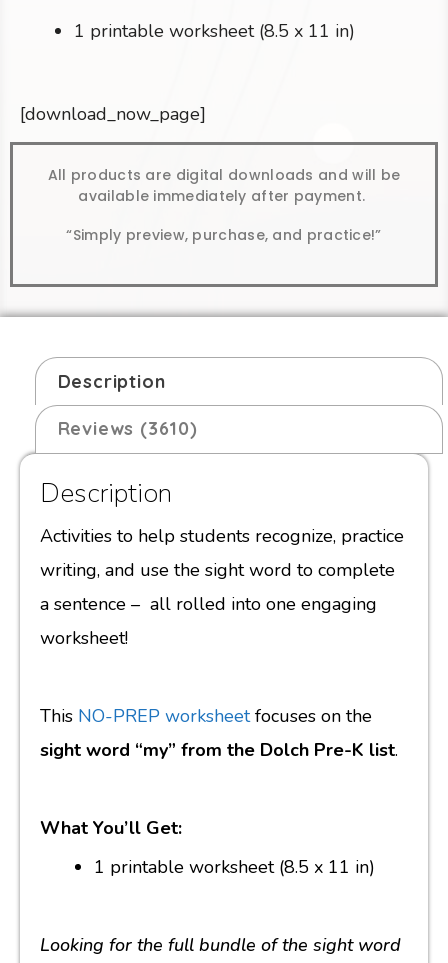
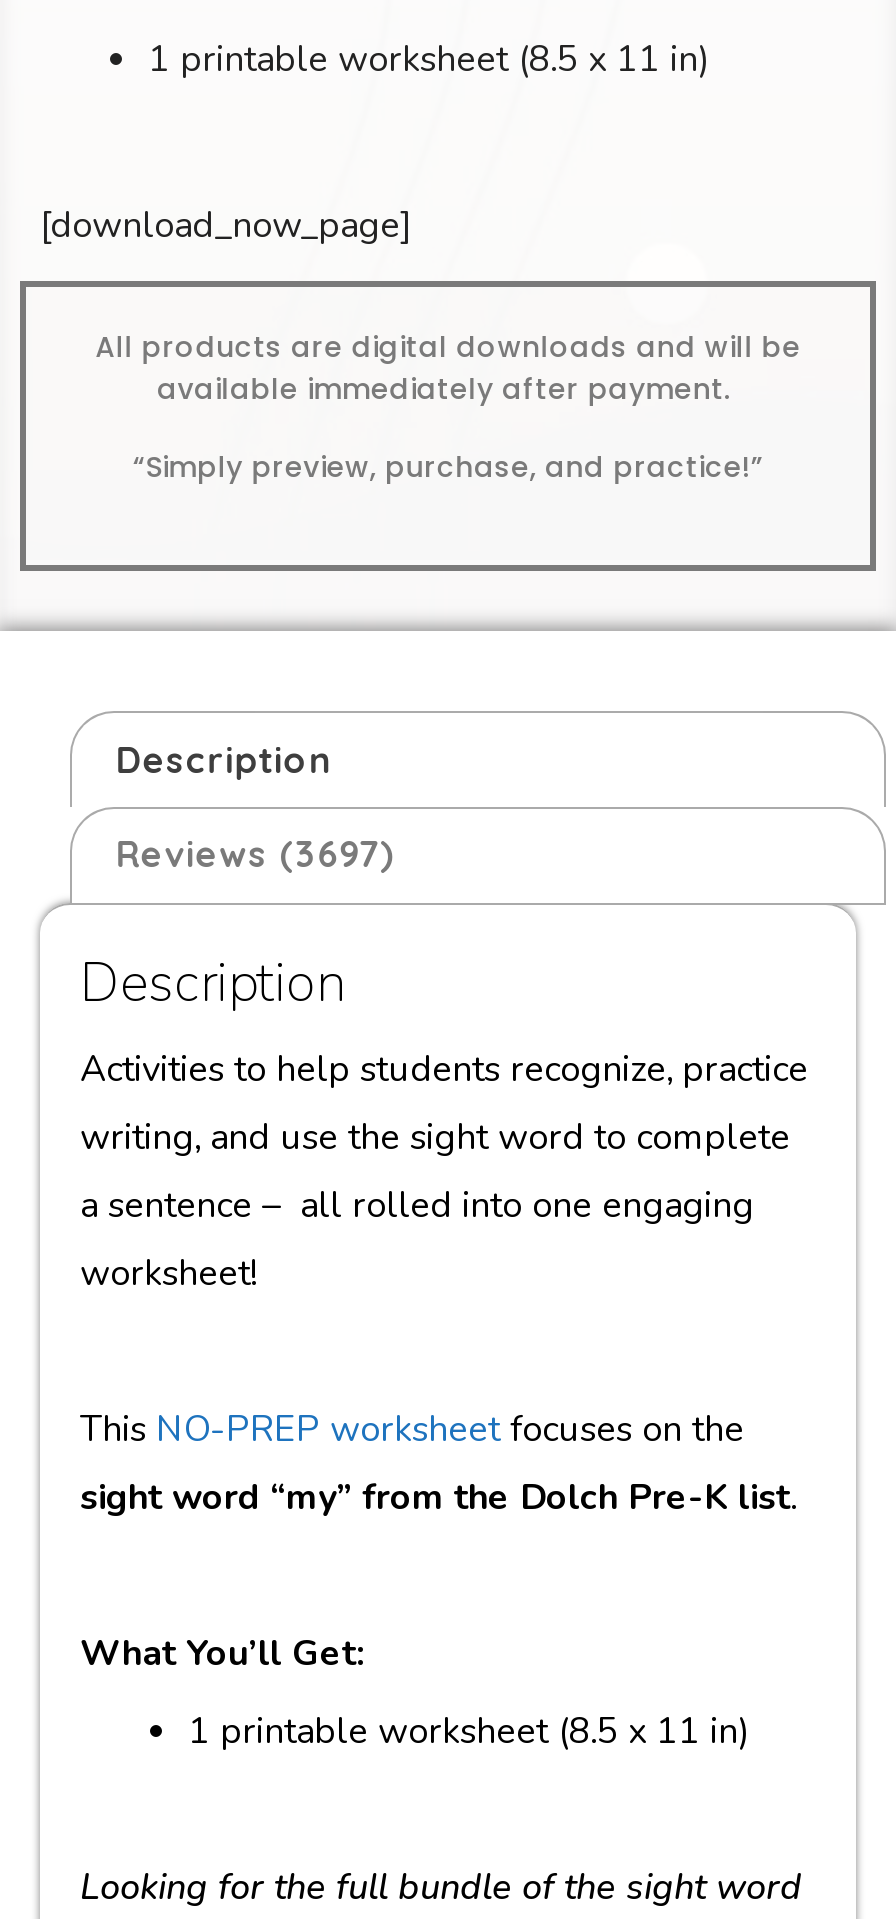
- Reviews (3610)
+ Reviews (3697)
